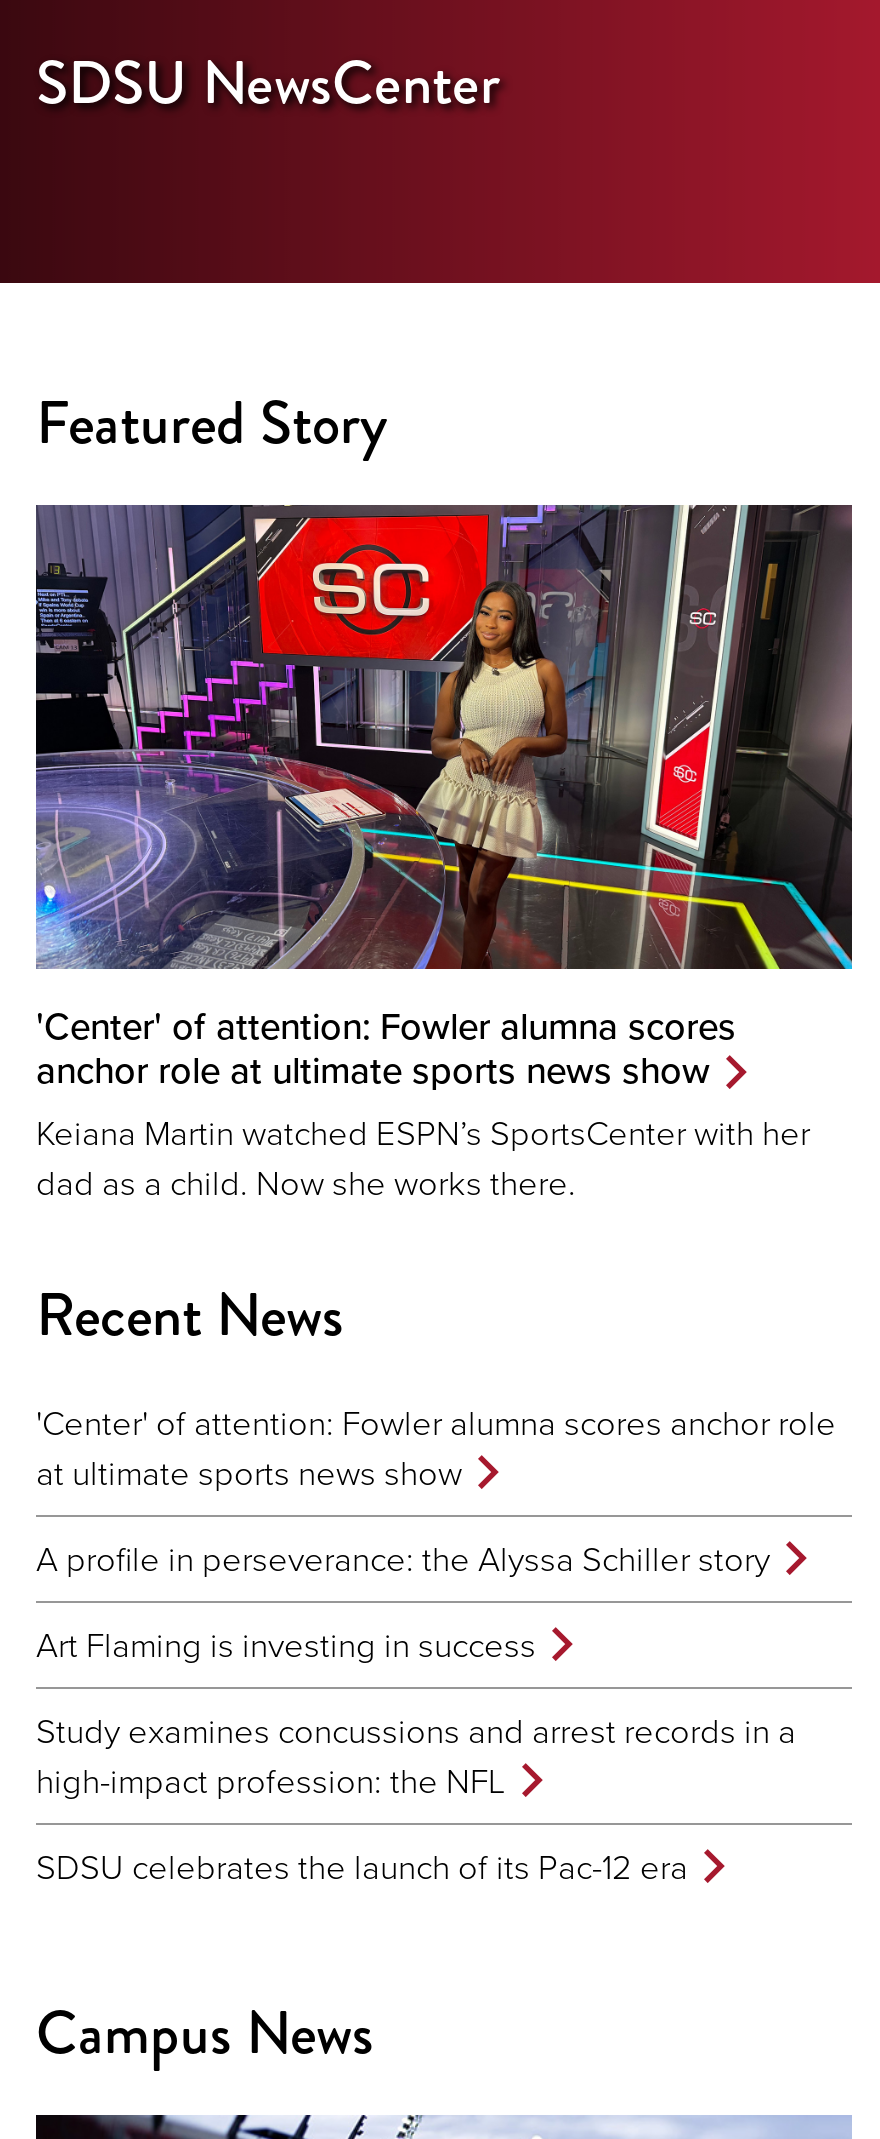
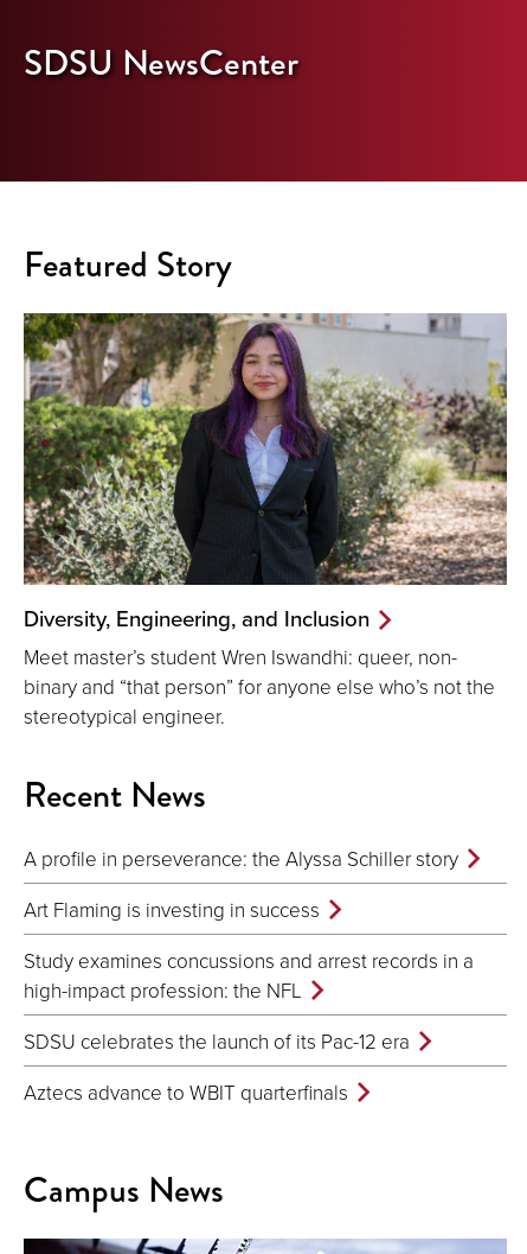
- [image]
- 'Center' of attention: Fowler alumna scores
- anchor role at ultimate sports news show
- Keiana Martin watched ESPN’s SportsCenter with her
- dad as a child. Now she works there.
+ [image]
+ Diversity, Engineering, and Inclusion
+ Meet master’s student Wren Iswandhi: queer, non-
+ binary and “that person” for anyone else who’s not the
+ stereotypical engineer.

- 'Center' of attention: Fowler alumna scores anchor role
- at ultimate sports news show

moved up: A profile in perseverance: the Alyssa Schiller story | Art Flaming is investing in success | Study examines concussions and arrest records in a | high-impact profession: the NFL | SDSU celebrates the launch of its Pac-12 era

+ Aztecs advance to WBIT quarterfinals
